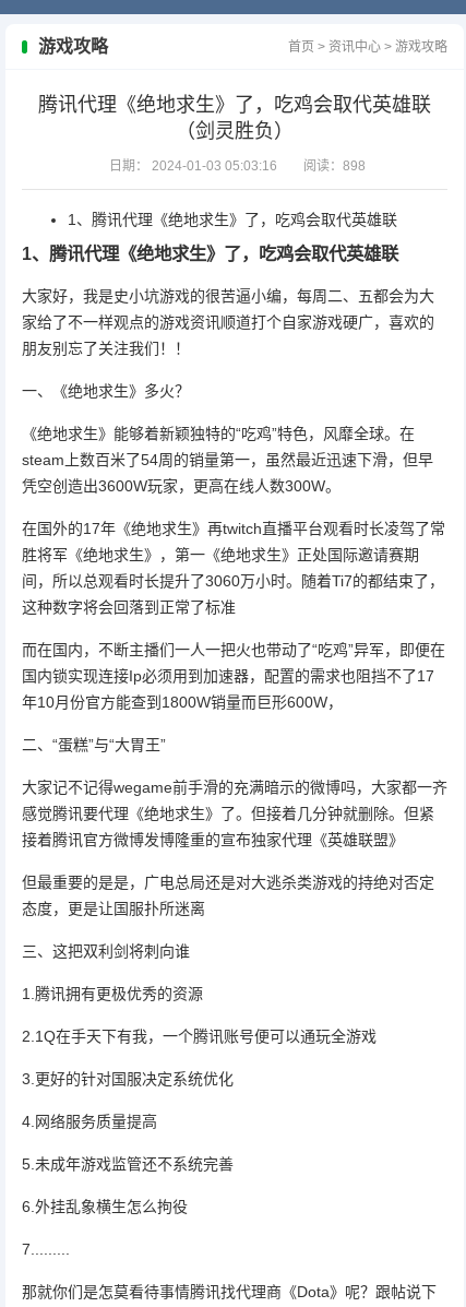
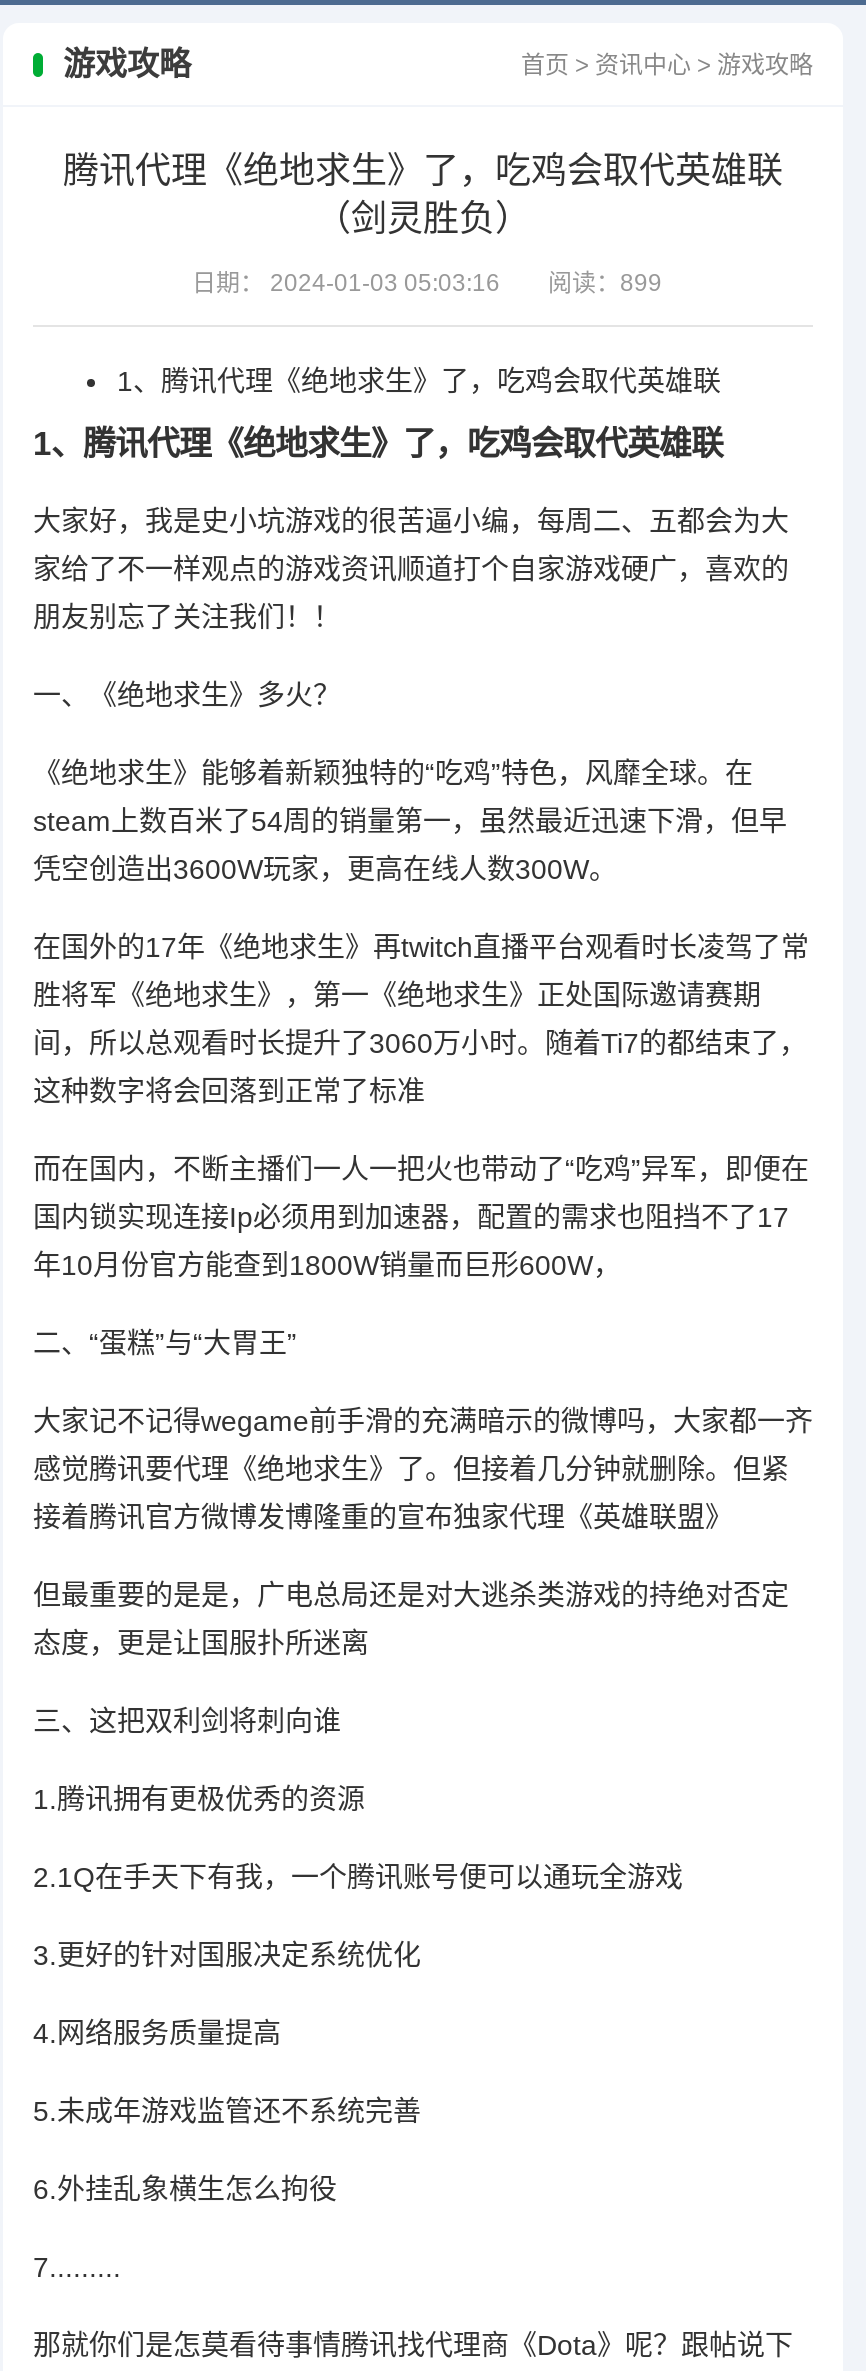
- 日期：2024-01-03 05:03:16 阅读：898
+ 日期：2024-01-03 05:03:16 阅读：899
